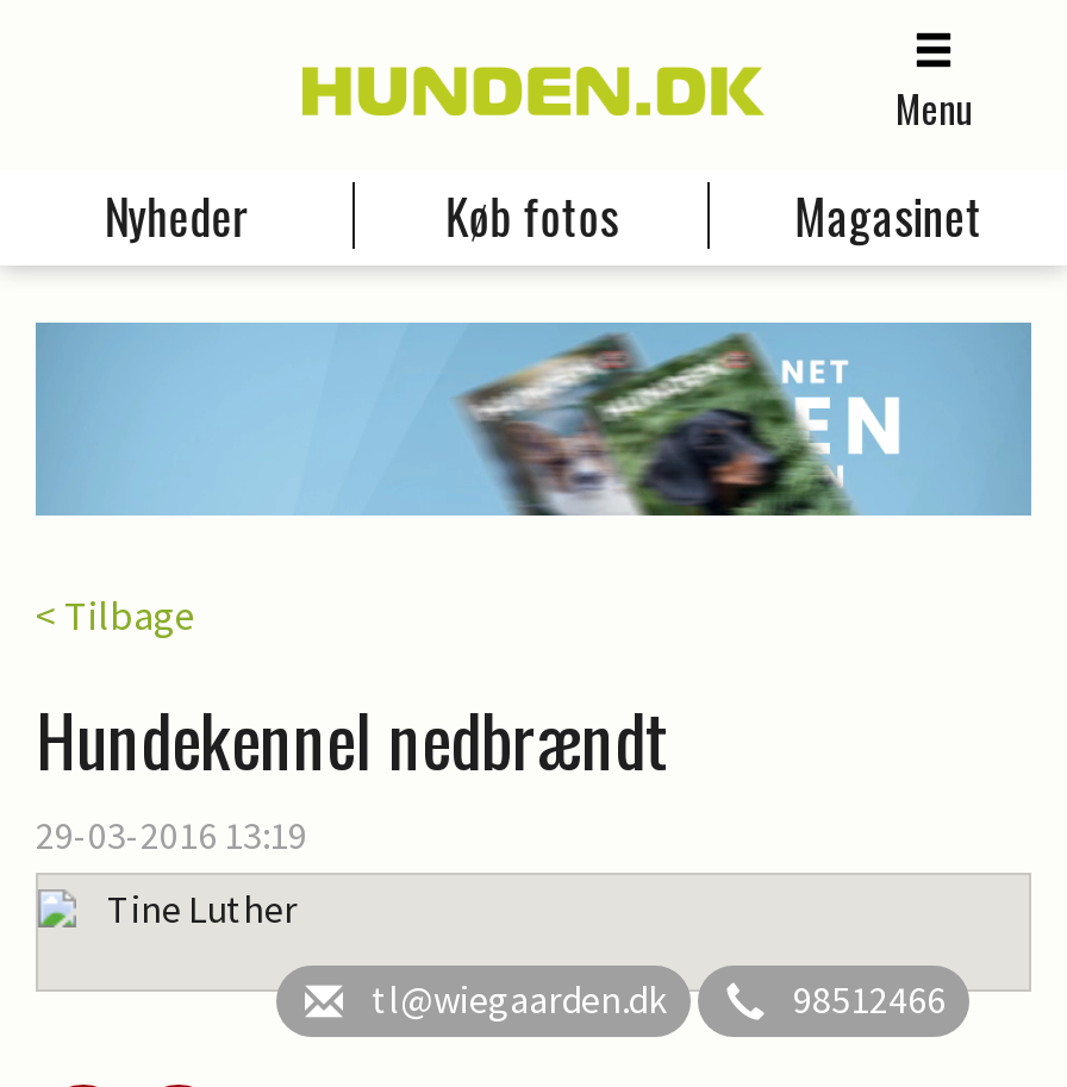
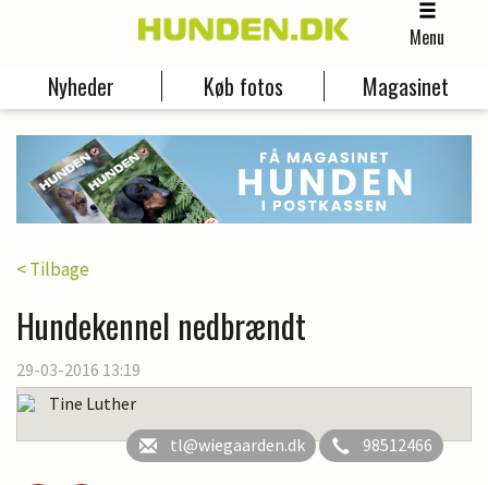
- [image]
+ [image]
